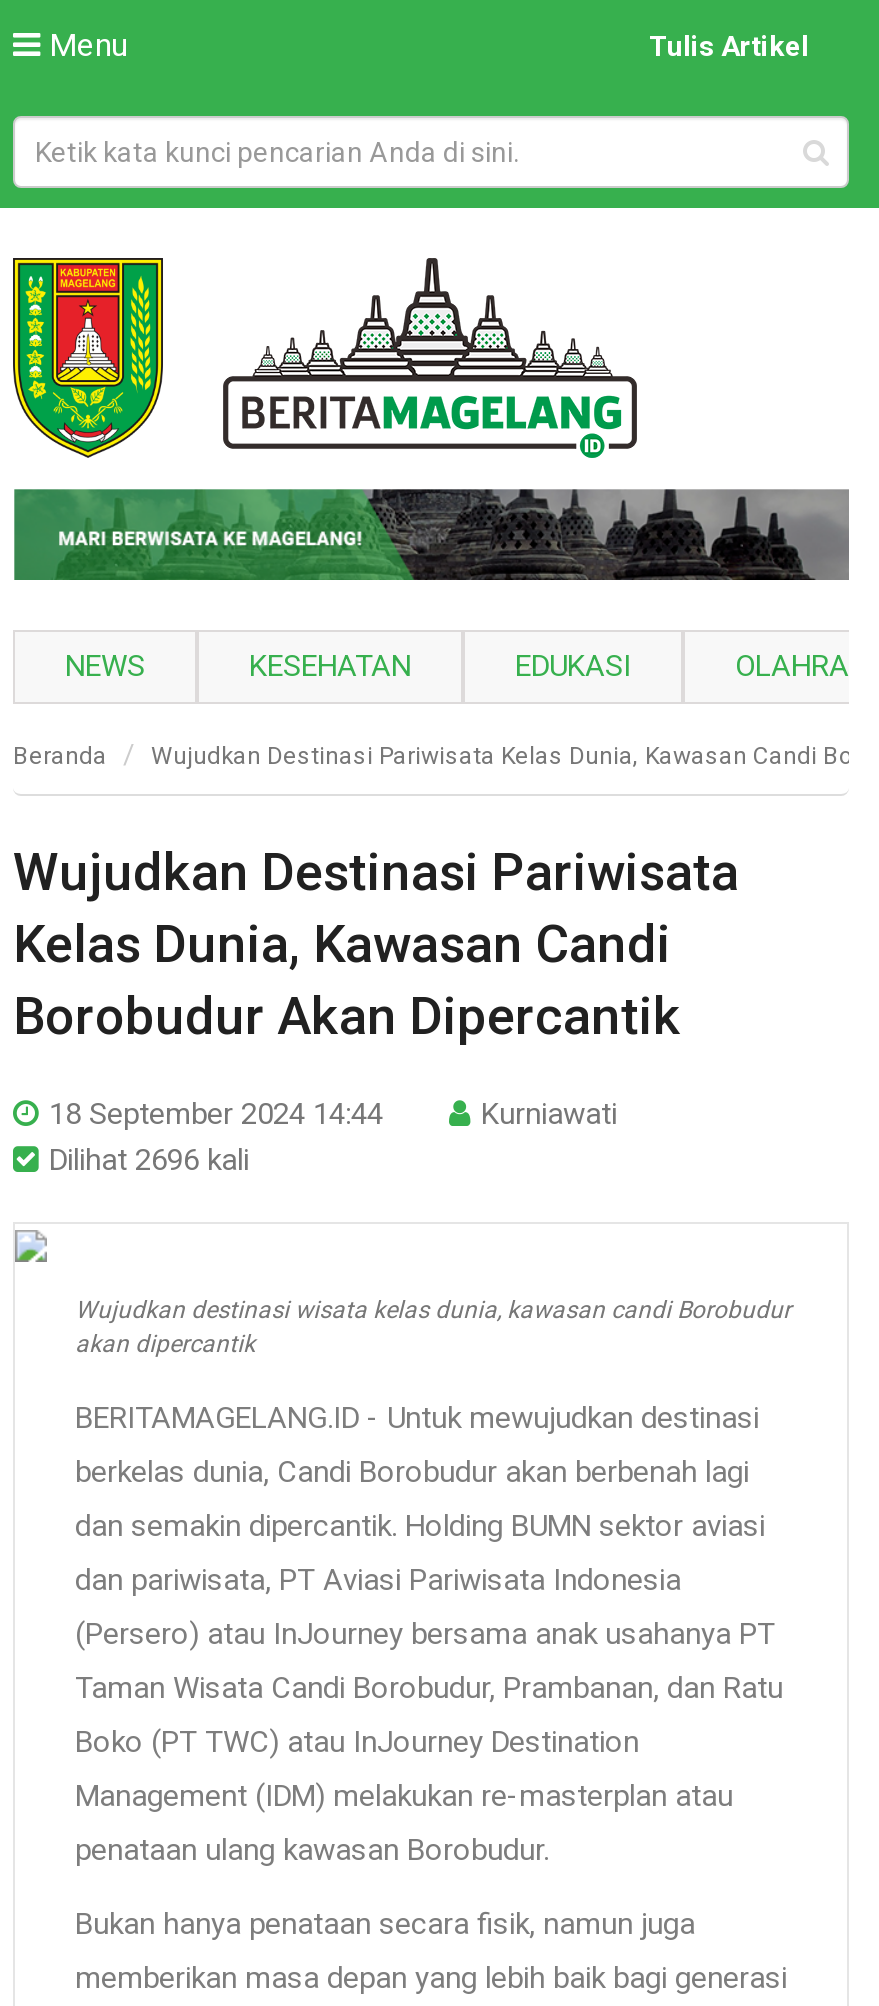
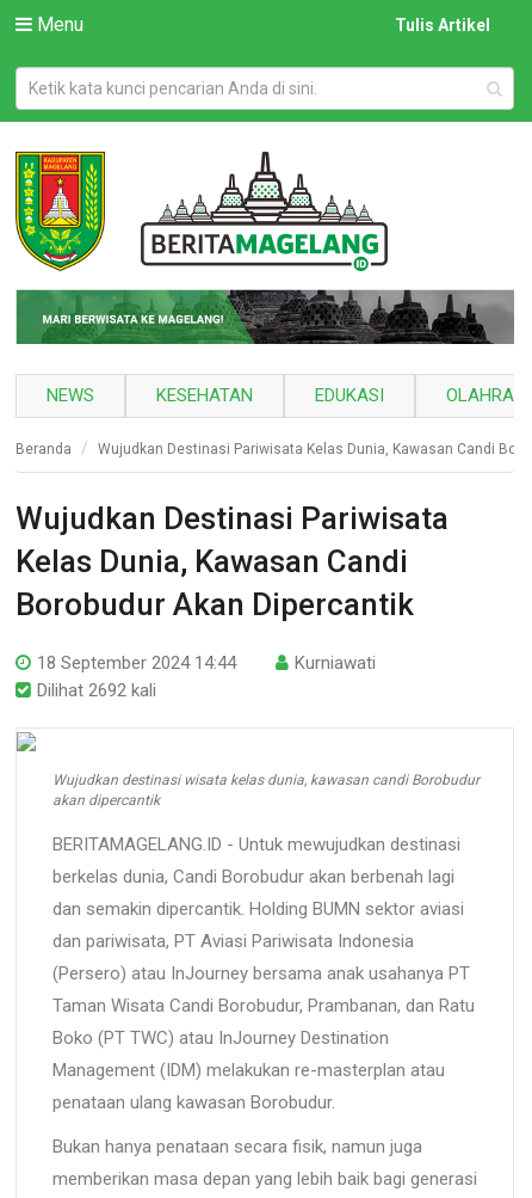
- Dilihat 2696 kali
+ Dilihat 2692 kali
